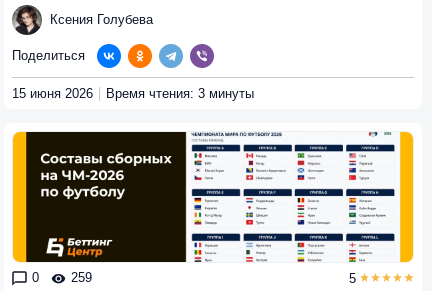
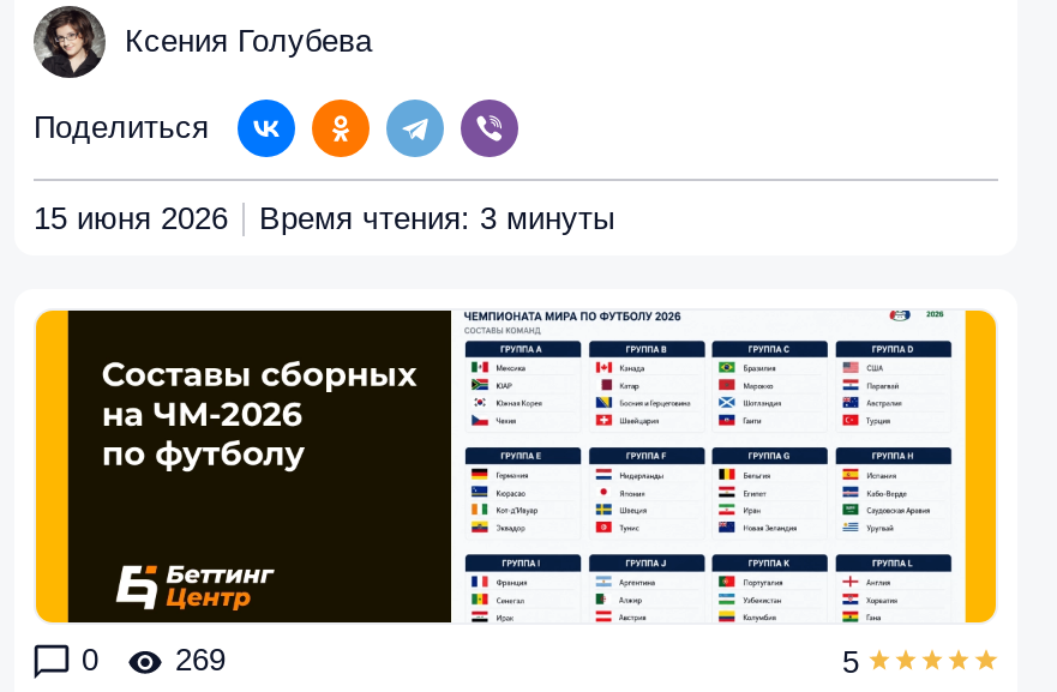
- 259
+ 269
